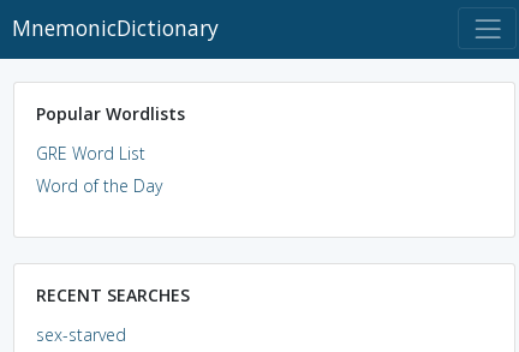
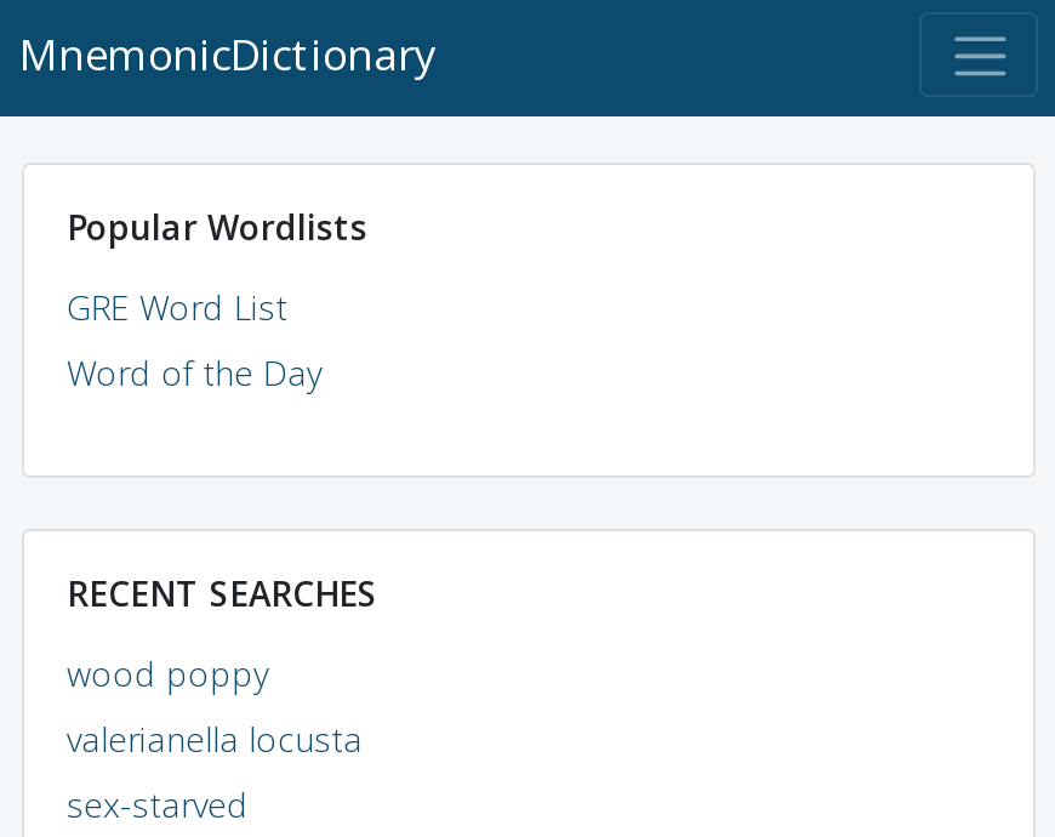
+ wood poppy
+ valerianella locusta
